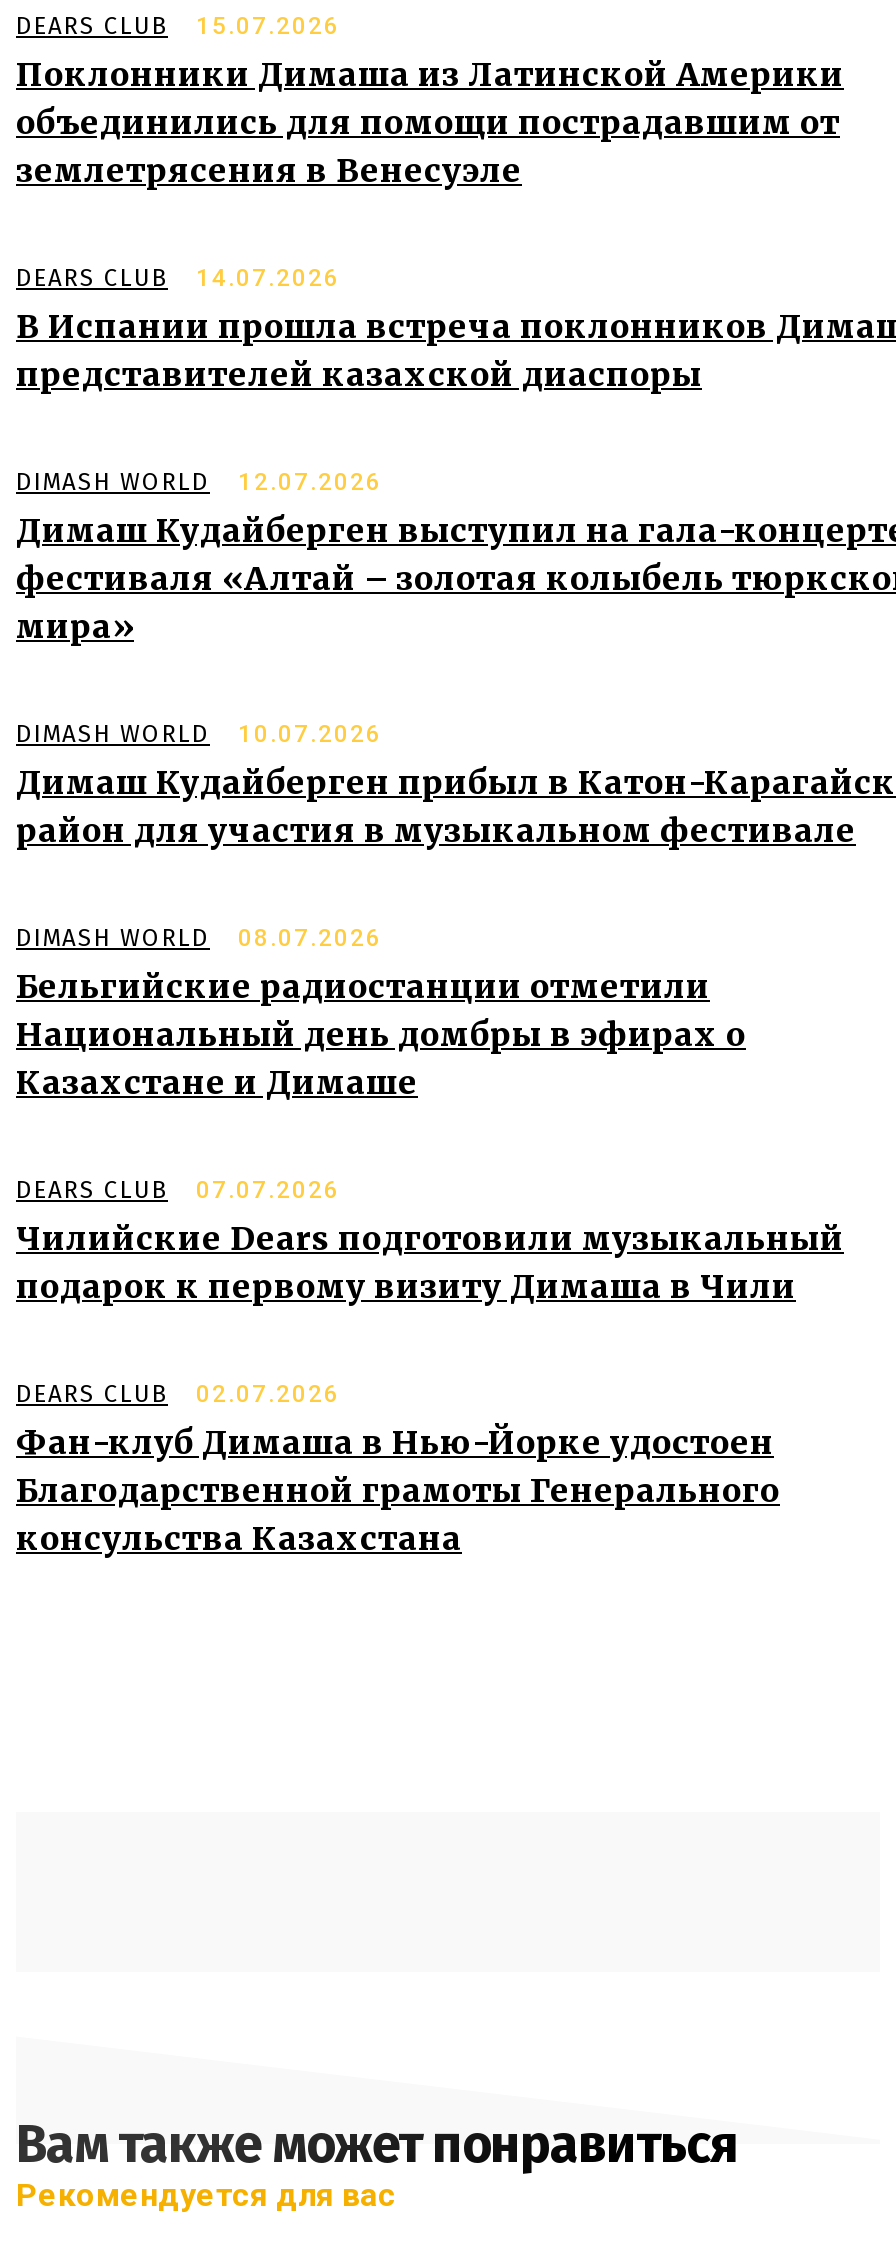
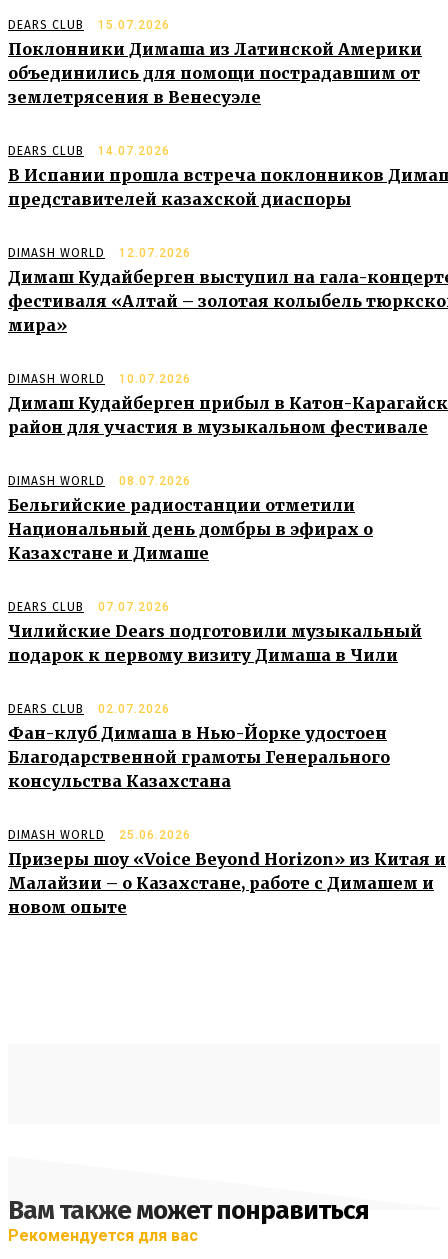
+ DIMASH WORLD
+ 25.06.2026
+ Призеры шоу «Voice Beyond Horizon» из Китая и
+ Малайзии – о Казахстане, работе с Димашем и
+ новом опыте
